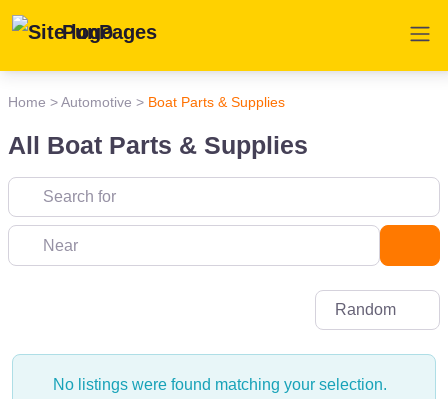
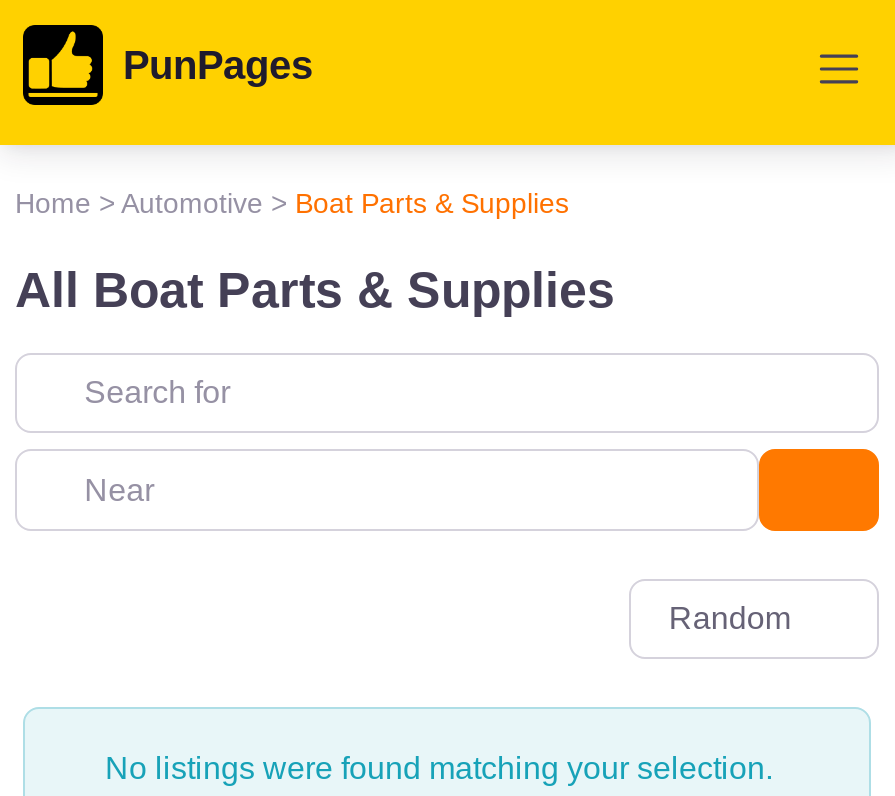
- [image]
+ [image]
